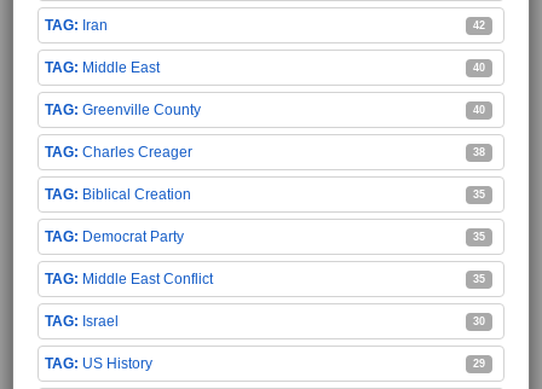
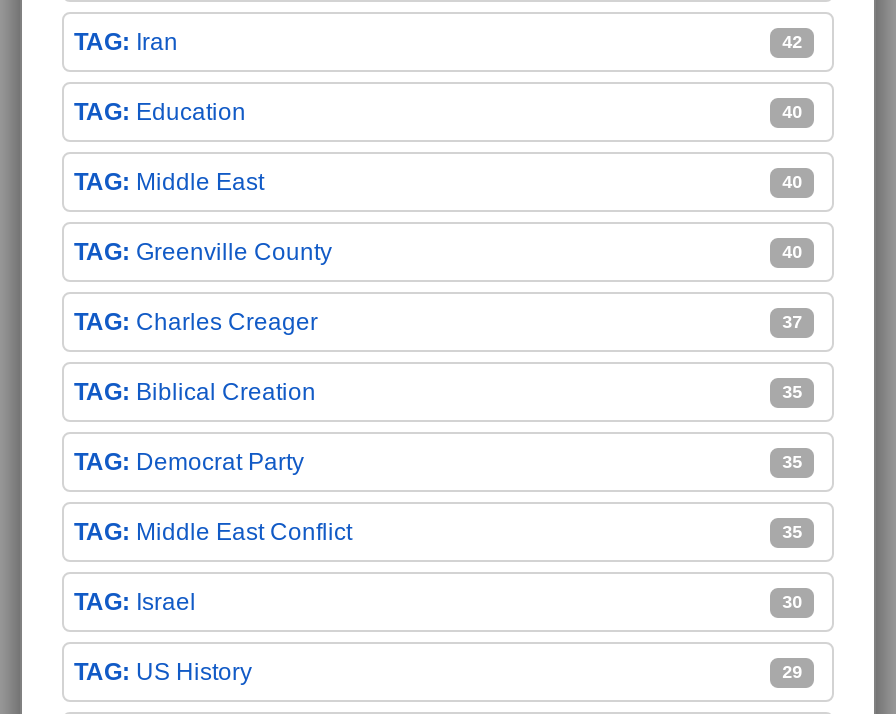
+ Education
+ 40

- 38
+ 37
